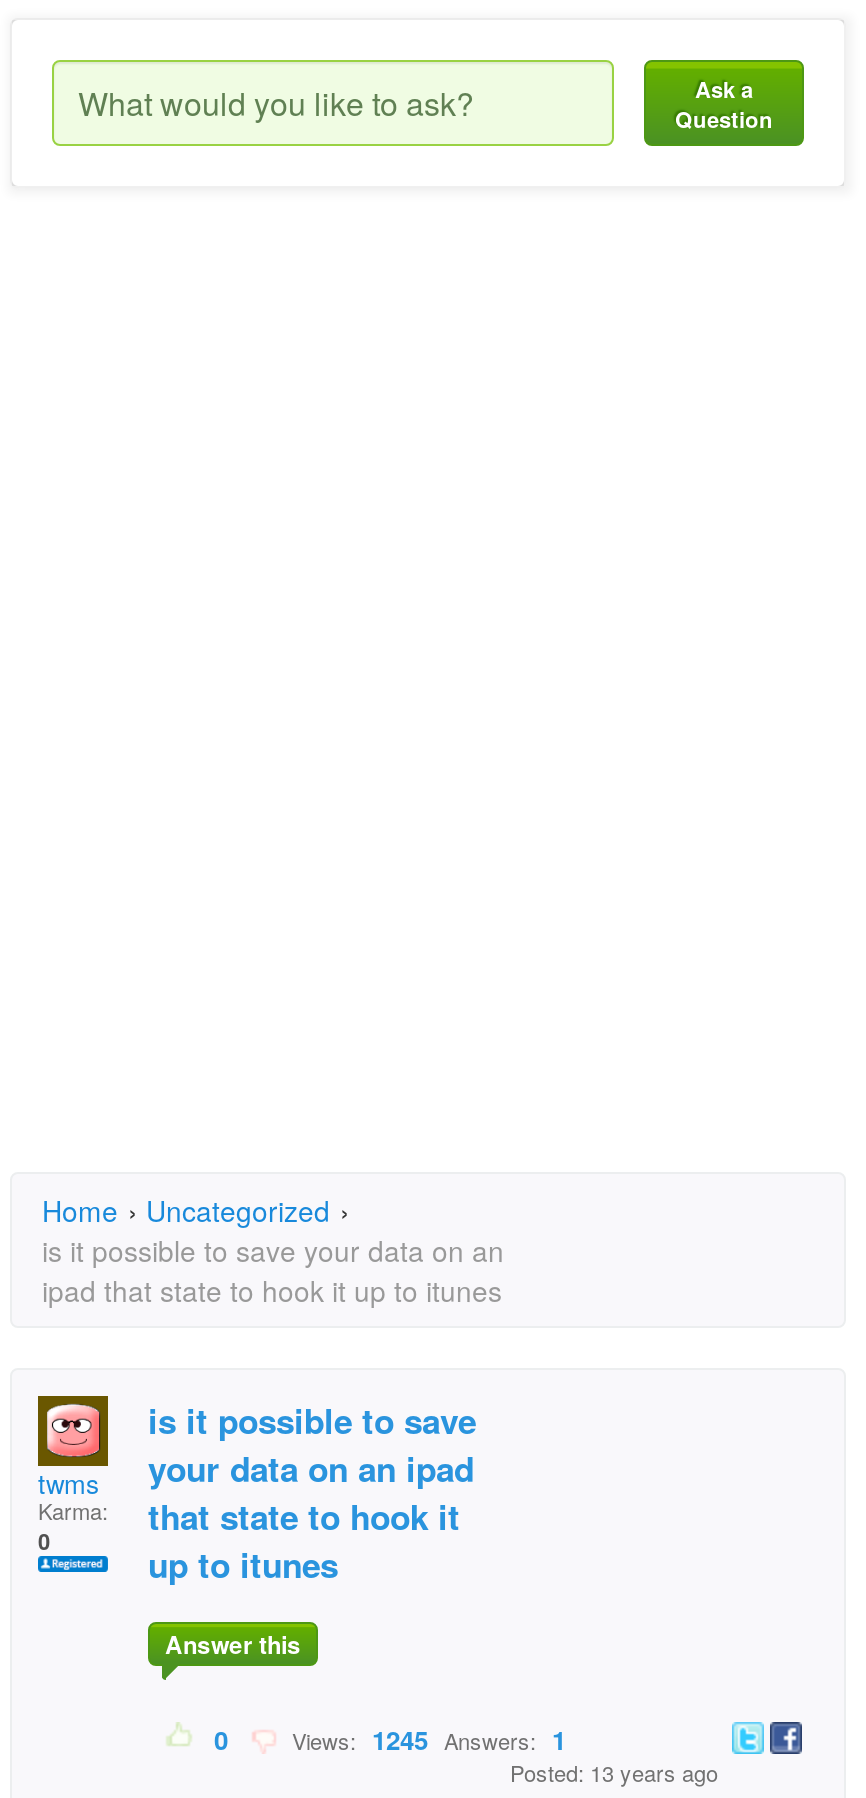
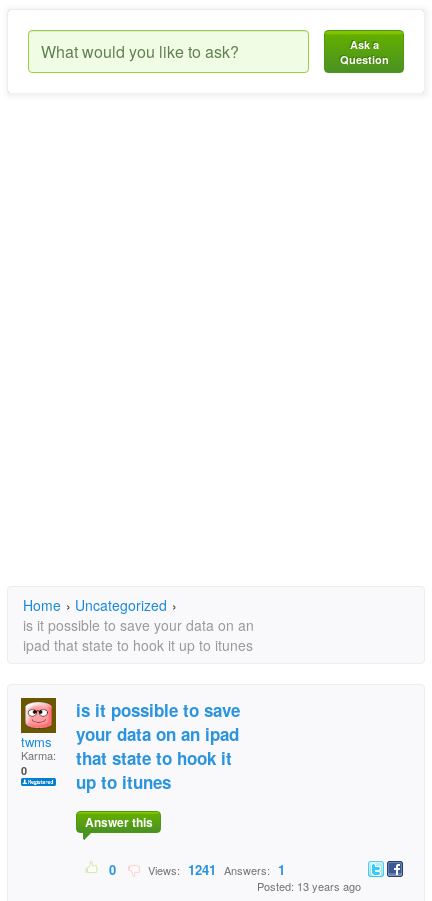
- Views: 1245 Answers: 1
+ Views: 1241 Answers: 1
